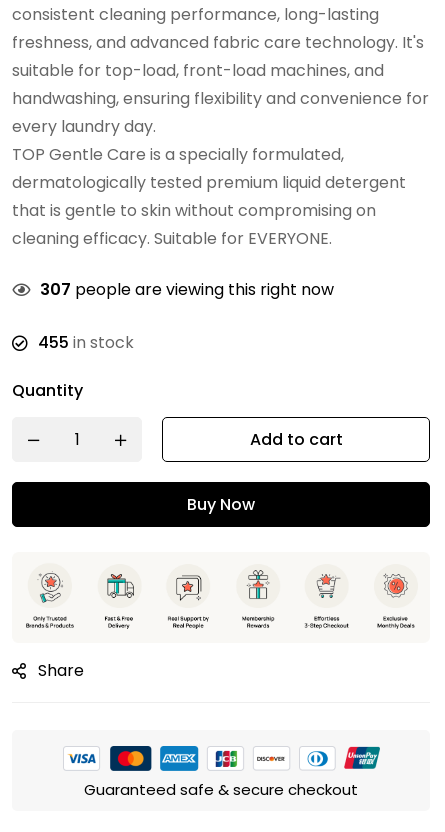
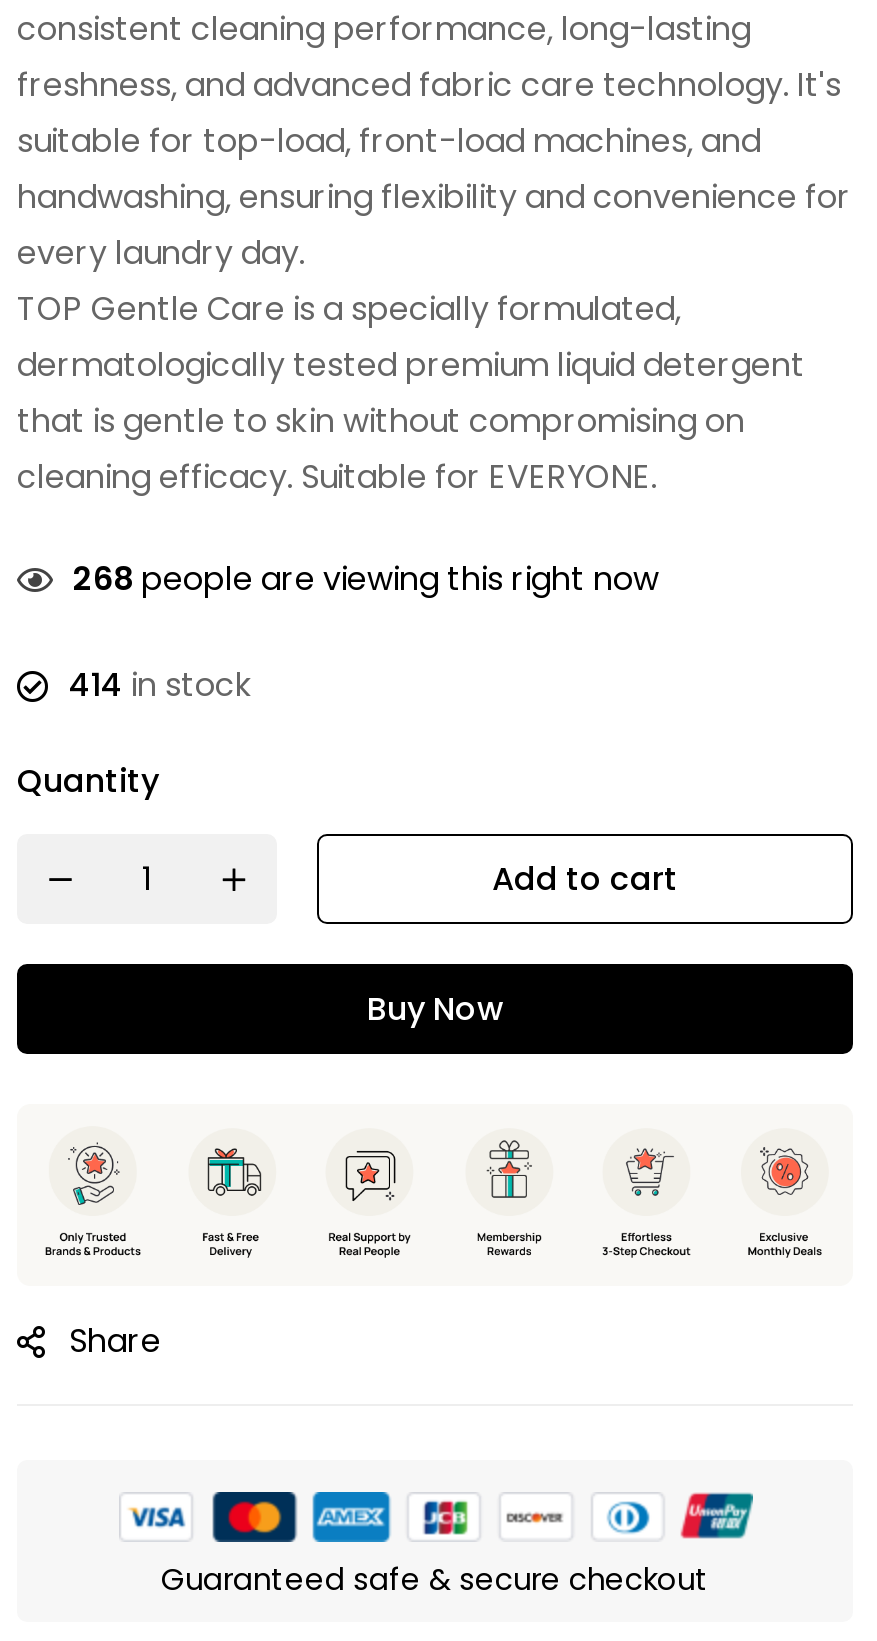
- 307 people are viewing this right now
+ 268 people are viewing this right now

- 455 in stock
+ 414 in stock
